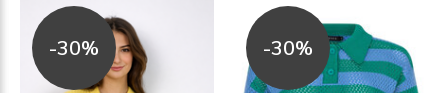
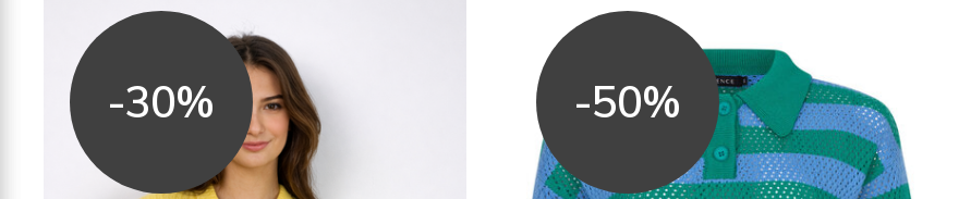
- -30%
+ -50%
